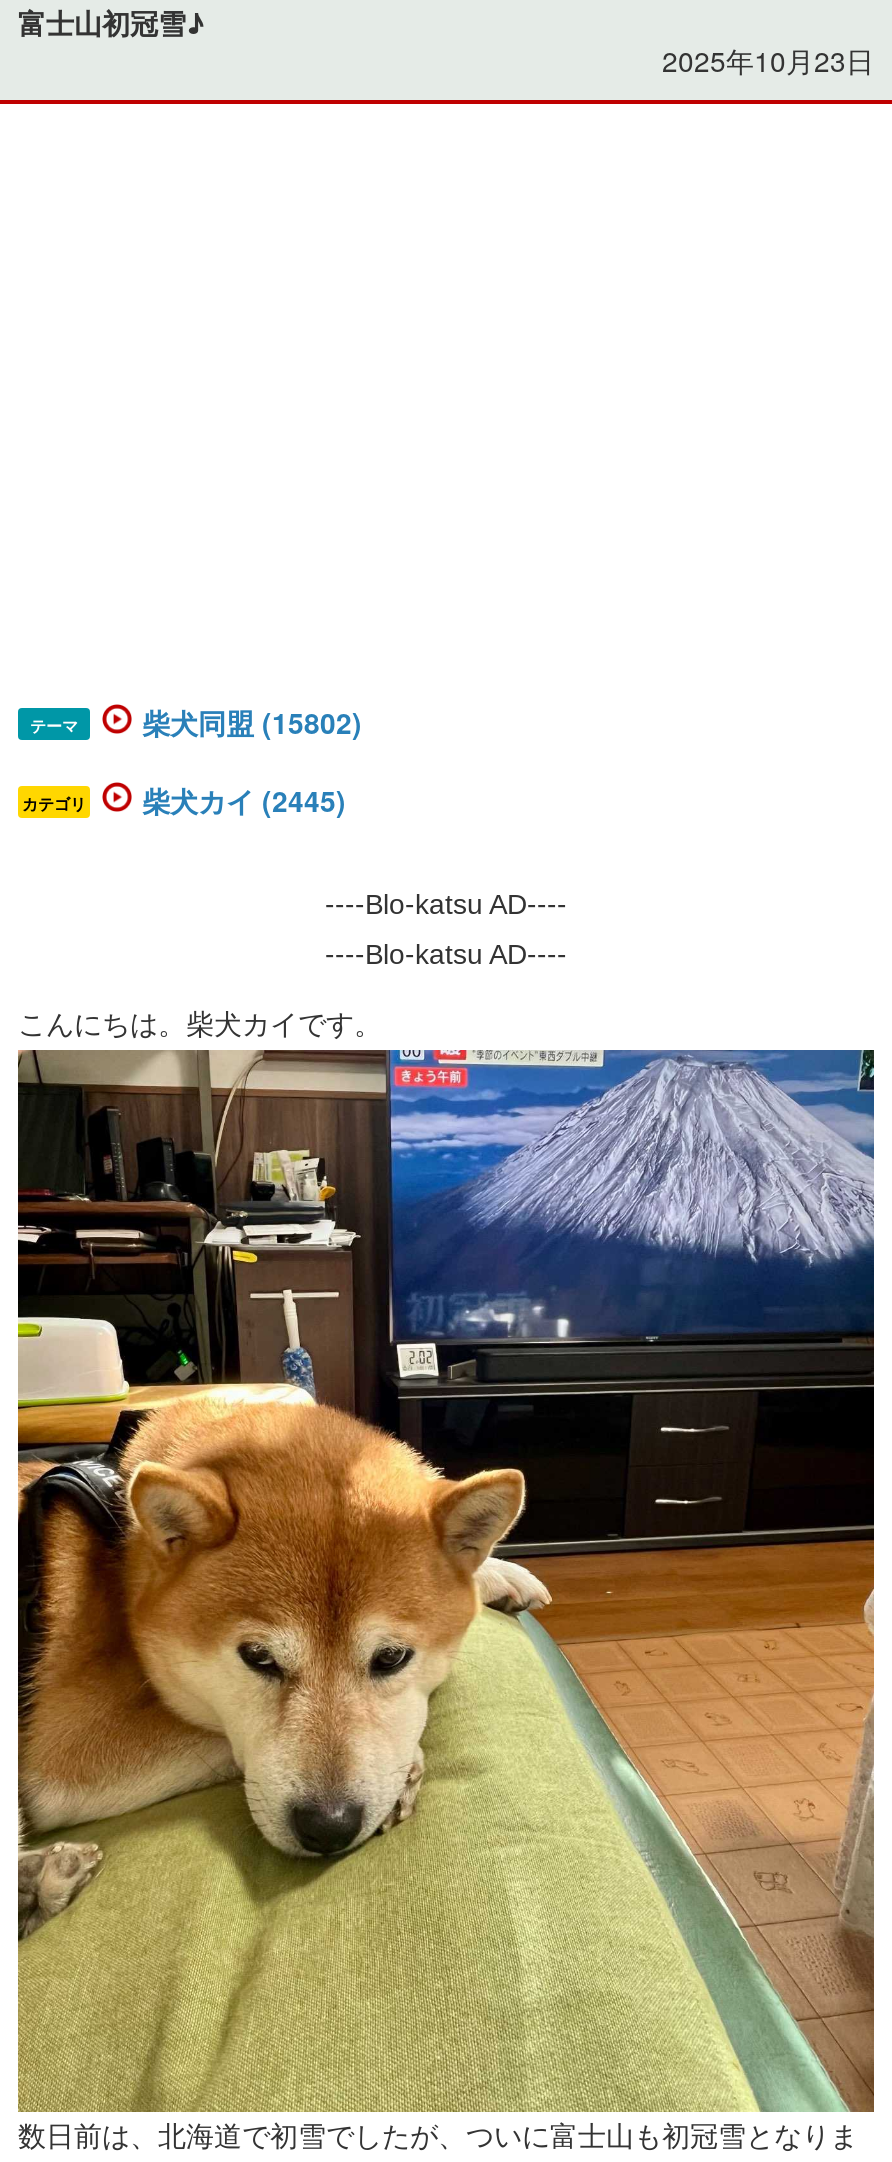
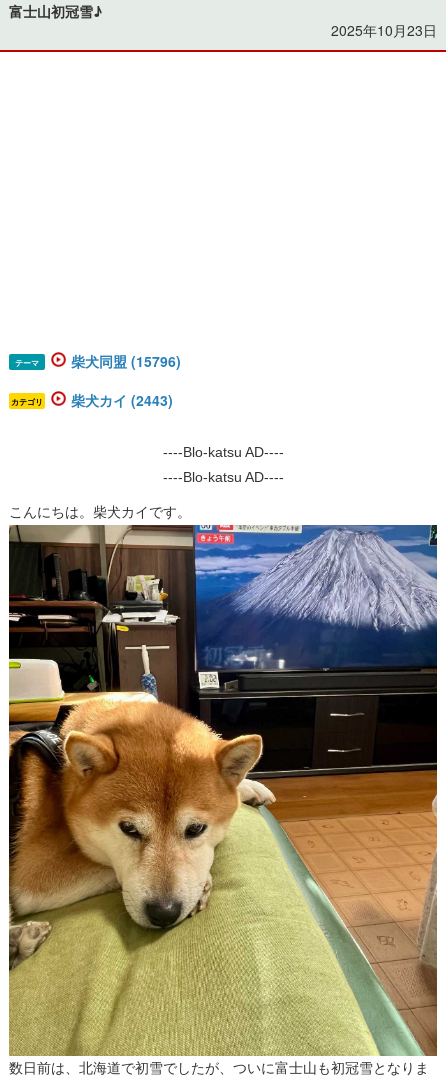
- 柴犬同盟 (15802)
+ 柴犬同盟 (15796)

- 柴犬カイ (2445)
+ 柴犬カイ (2443)
